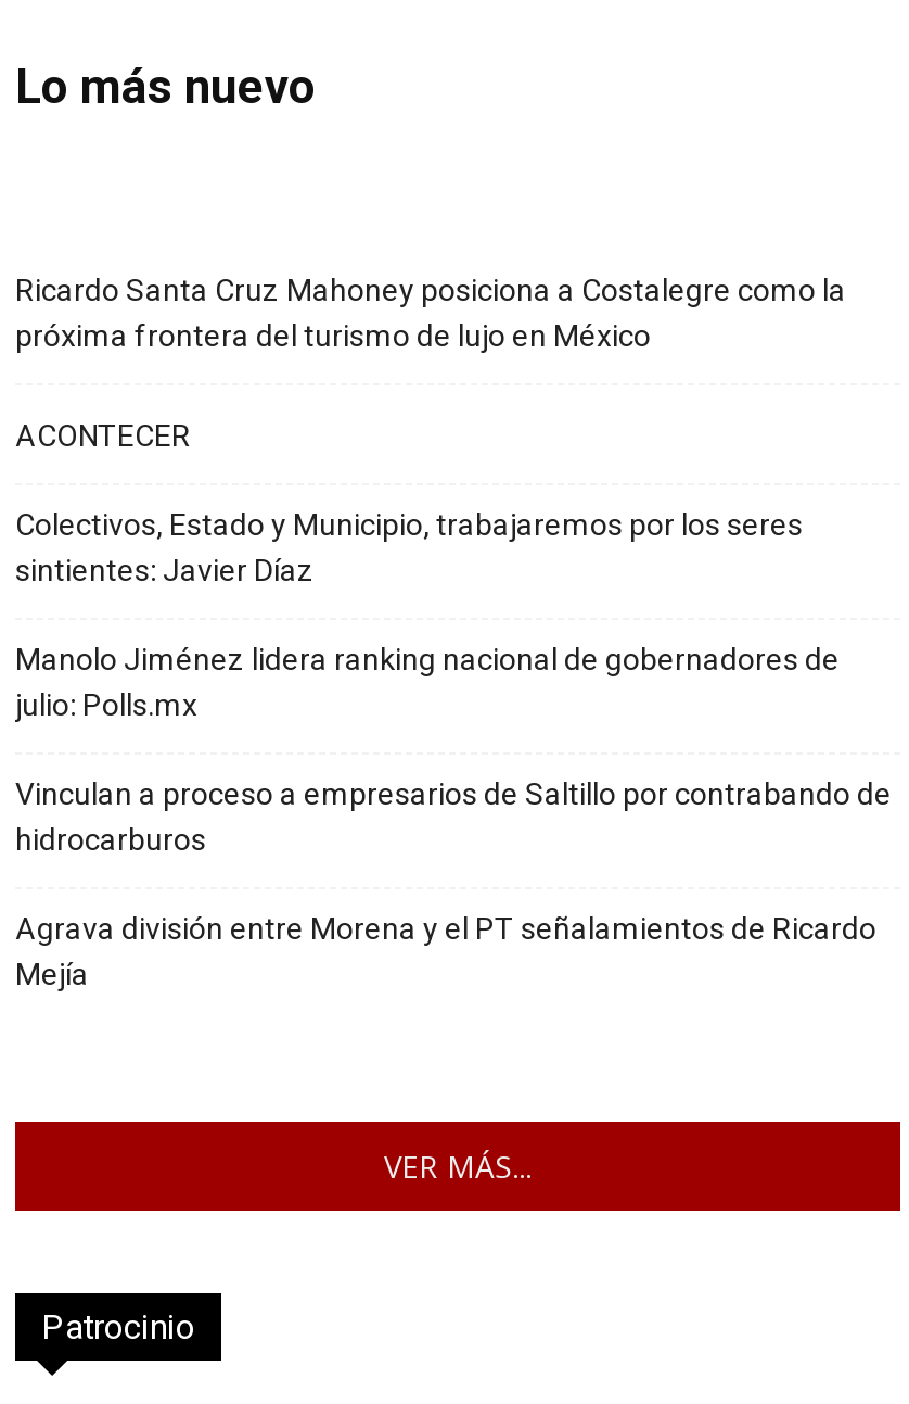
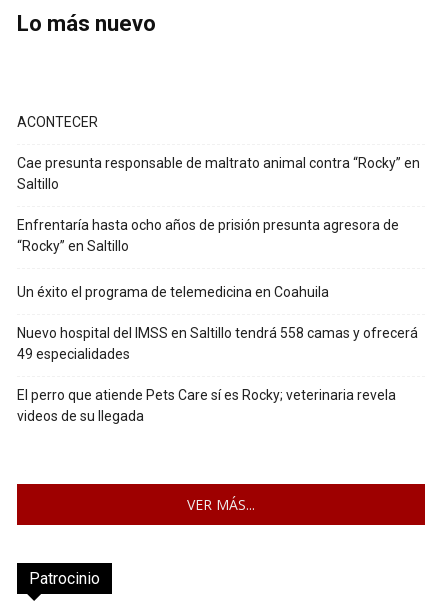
- Ricardo Santa Cruz Mahoney posiciona a Costalegre como la
- próxima frontera del turismo de lujo en México

moved up: ACONTECER

- Colectivos, Estado y Municipio, trabajaremos por los seres
- sintientes: Javier Díaz
- Manolo Jiménez lidera ranking nacional de gobernadores de
- julio: Polls.mx
- Vinculan a proceso a empresarios de Saltillo por contrabando de
- hidrocarburos
- Agrava división entre Morena y el PT señalamientos de Ricardo
- Mejía
+ Cae presunta responsable de maltrato animal contra “Rocky” en
+ Saltillo
+ Enfrentaría hasta ocho años de prisión presunta agresora de
+ “Rocky” en Saltillo
+ Un éxito el programa de telemedicina en Coahuila
+ Nuevo hospital del IMSS en Saltillo tendrá 558 camas y ofrecerá
+ 49 especialidades
+ El perro que atiende Pets Care sí es Rocky; veterinaria revela
+ videos de su llegada
